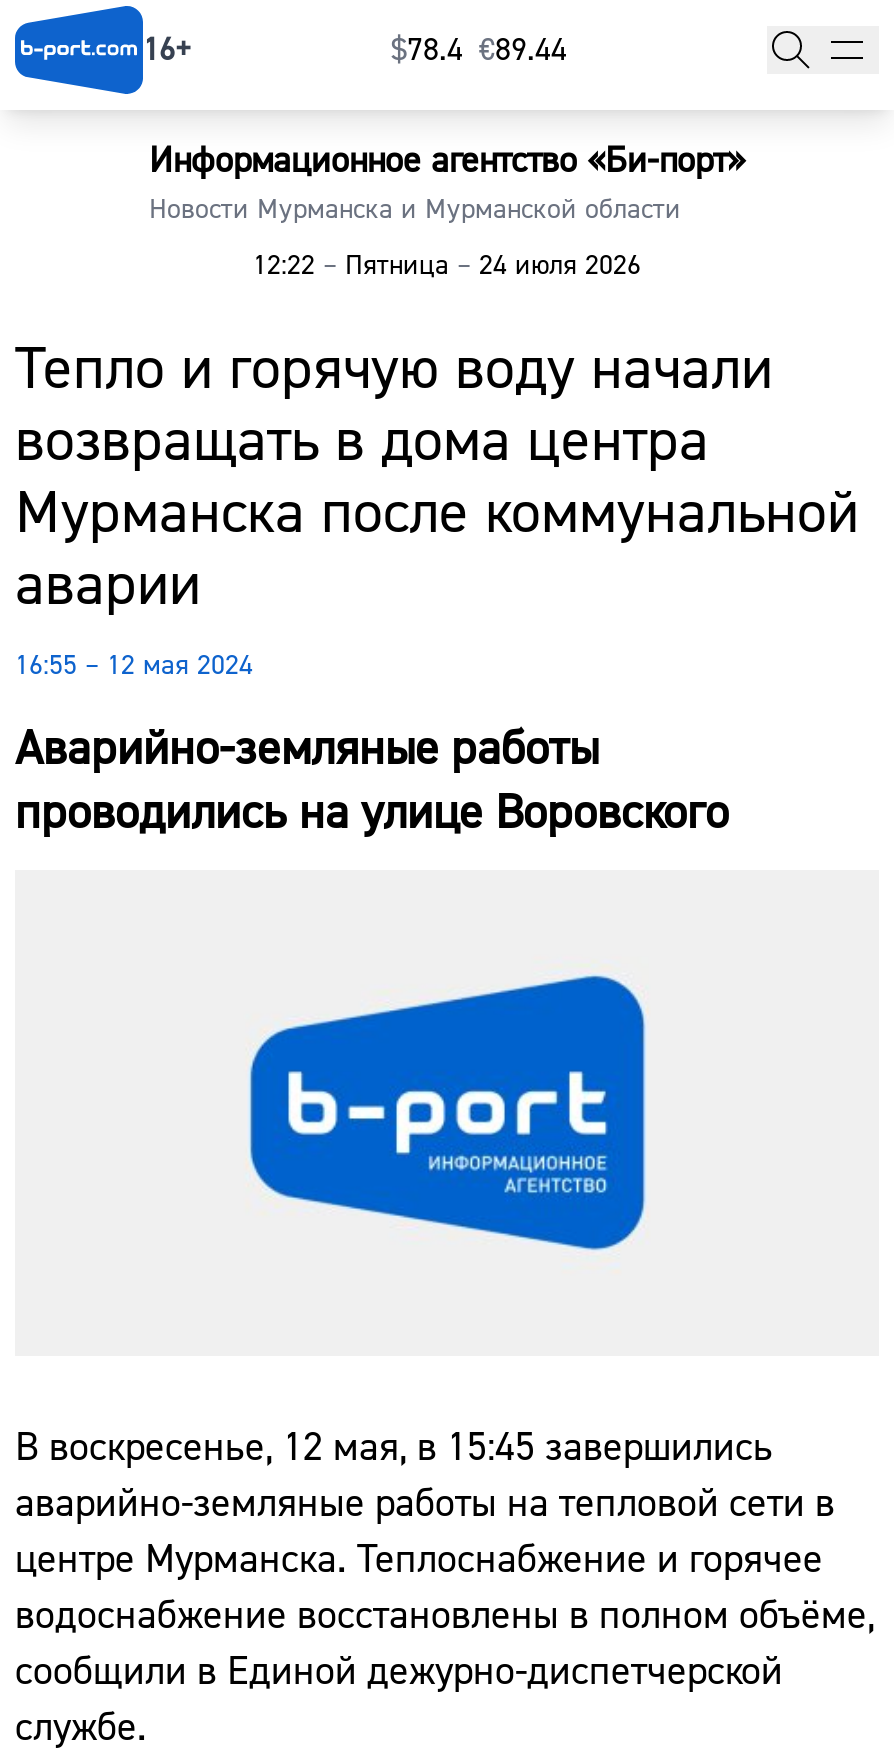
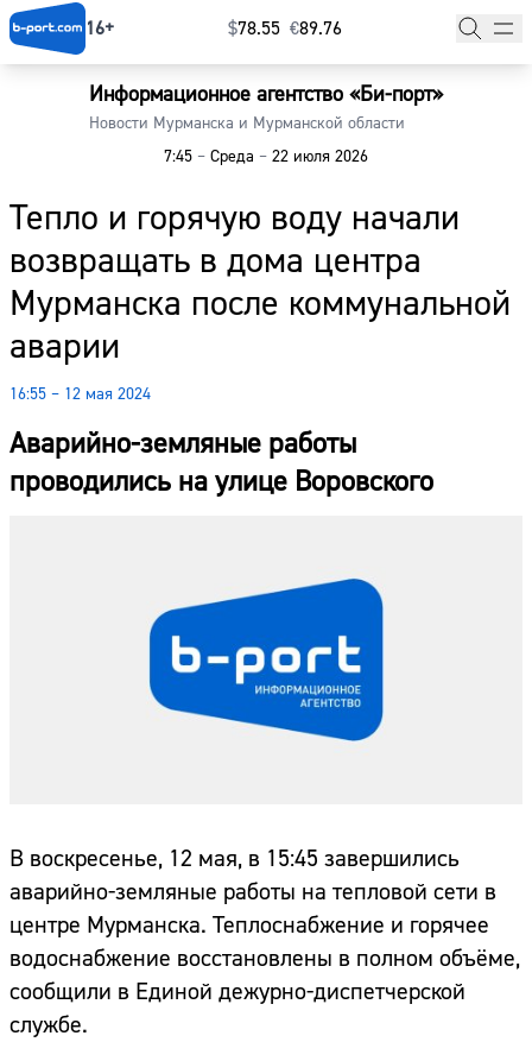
- $78.4 €89.44
+ $78.55 €89.76

- 12:22 – Пятница – 24 июля 2026
+ 7:45 – Среда – 22 июля 2026
